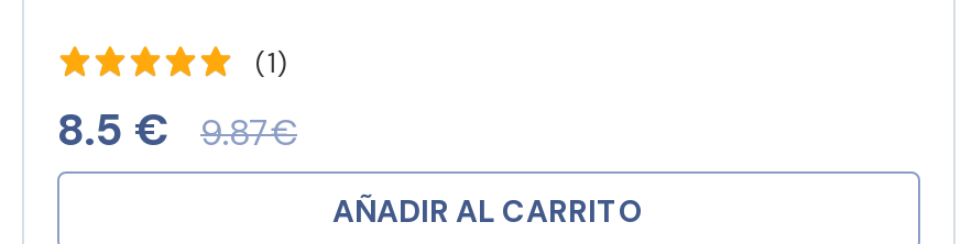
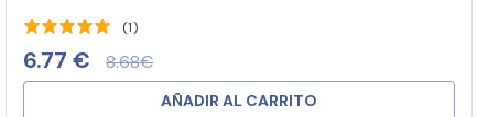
- 8.5 €
+ 6.77 €

- 9.87€
+ 8.68€
